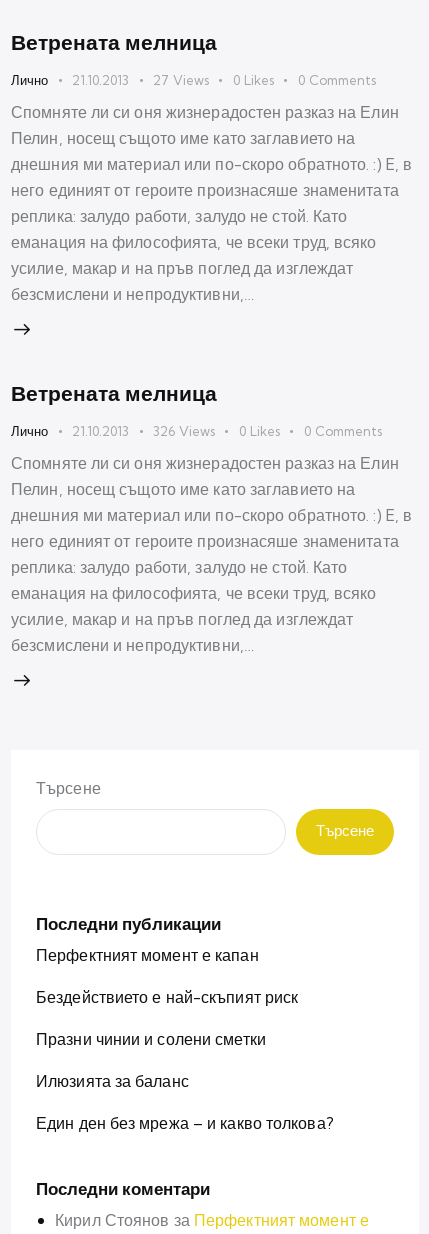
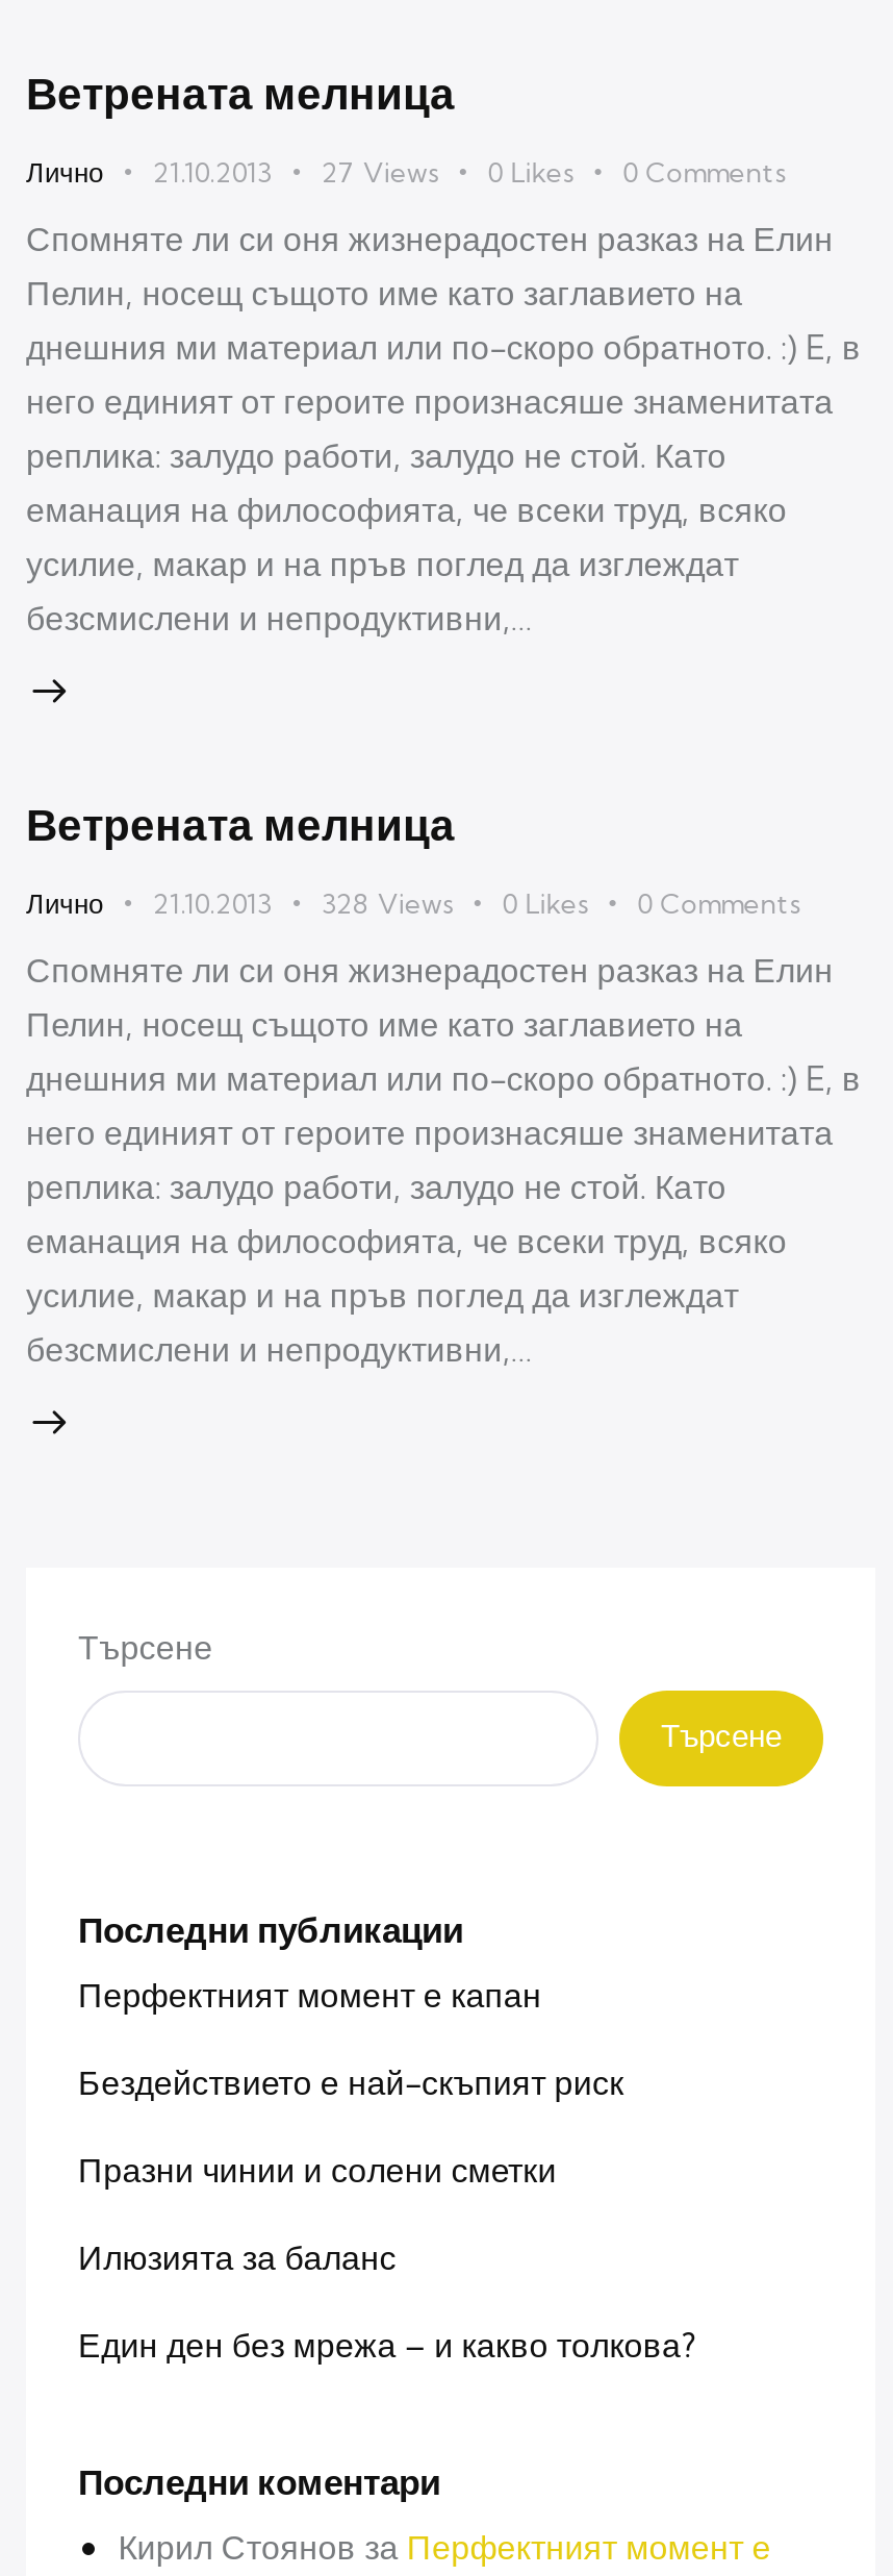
- Лично 21.10.2013 326 Views 0 Likes 0 Comments
+ Лично 21.10.2013 328 Views 0 Likes 0 Comments
